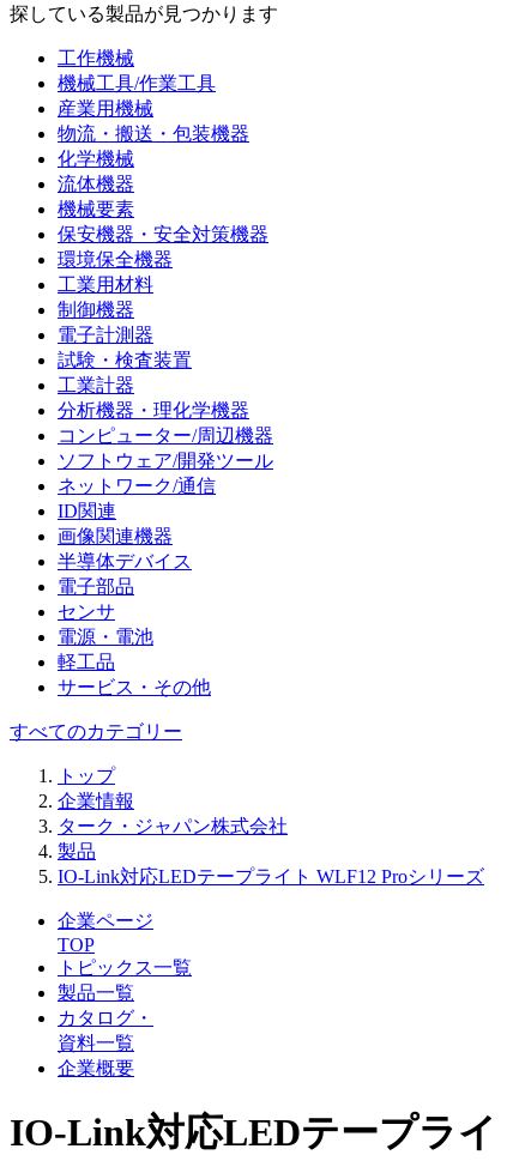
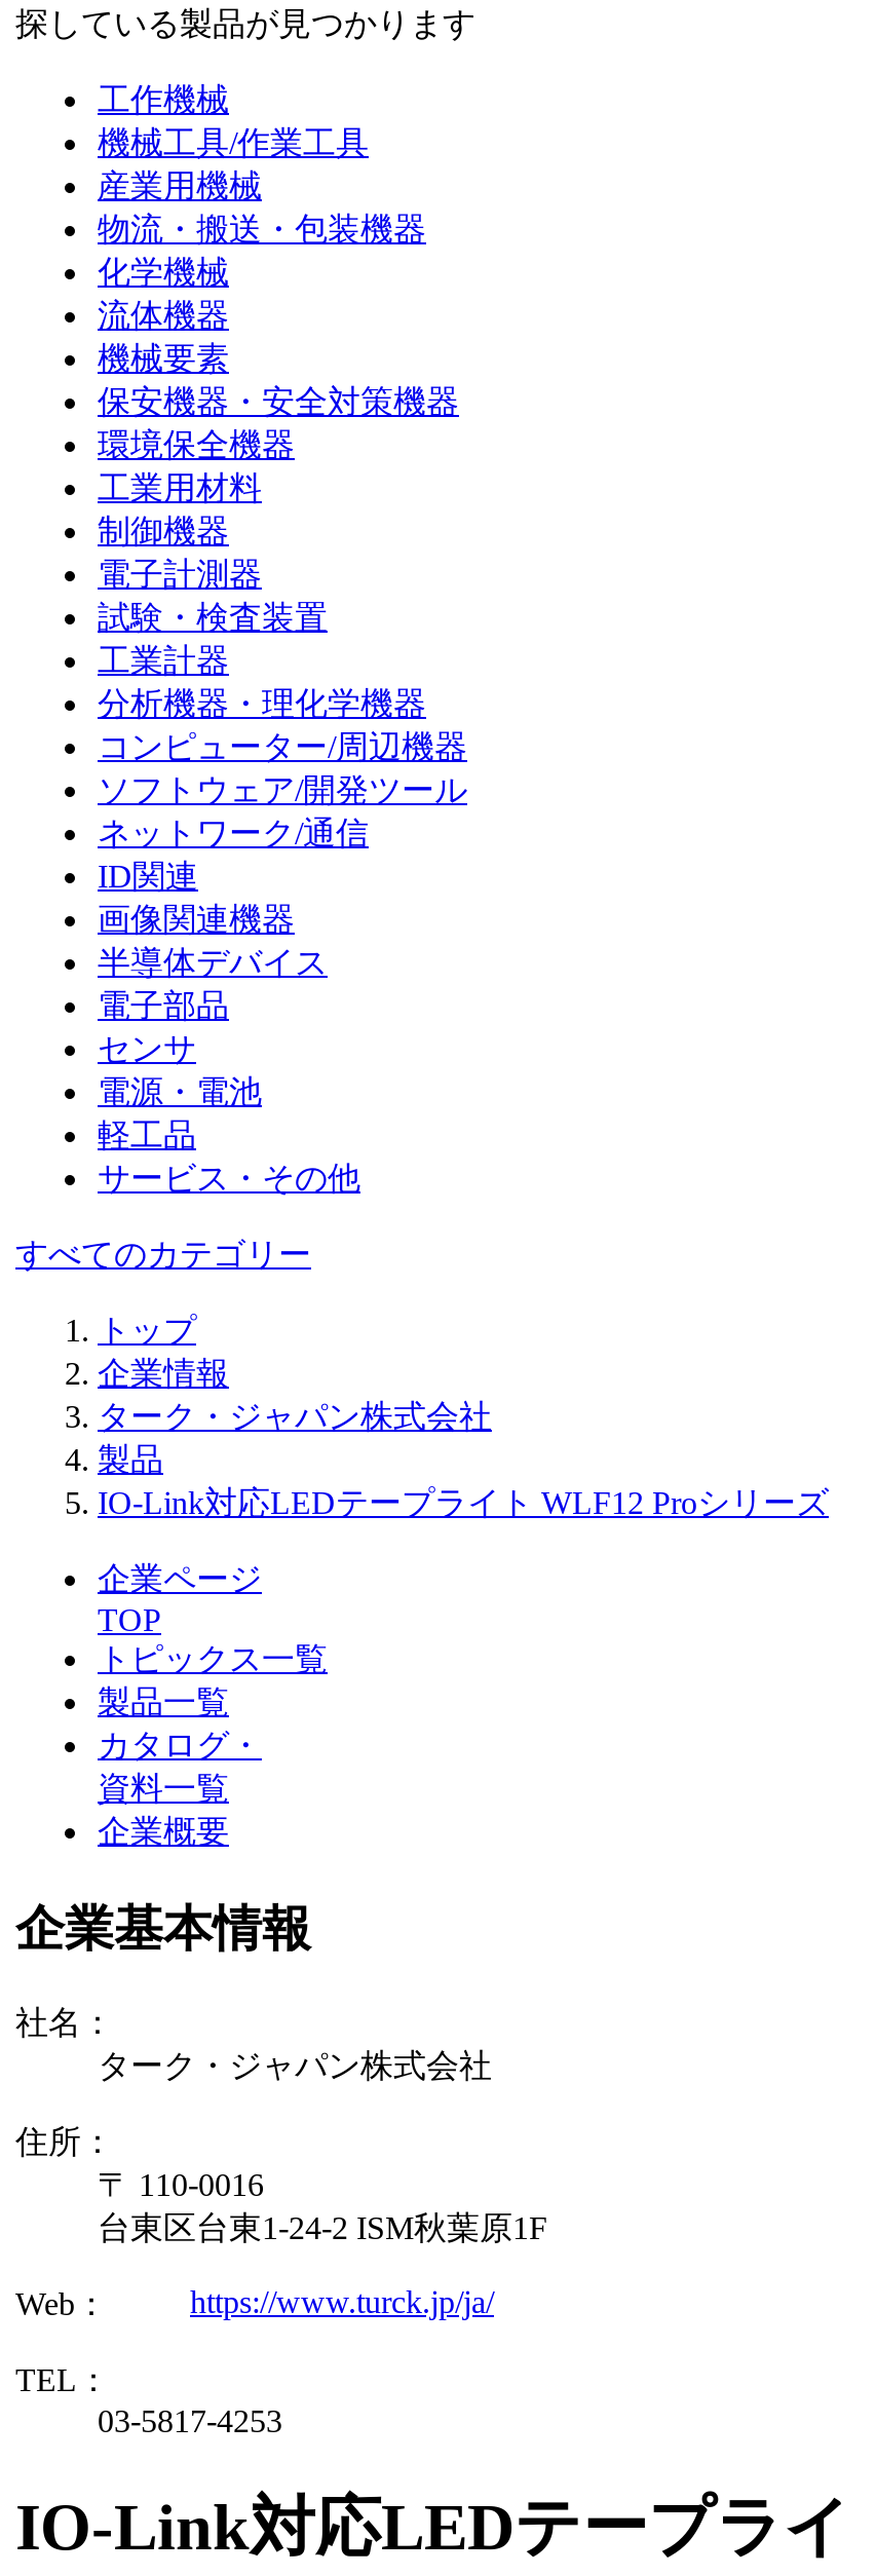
+ 企業基本情報
+ 社名：
+ ターク・ジャパン株式会社
+ 住所：
+ 〒 110-0016
+ 台東区台東1-24-2 ISM秋葉原1F
+ Web：
+ https://www.turck.jp/ja/
+ TEL：
+ 03-5817-4253
